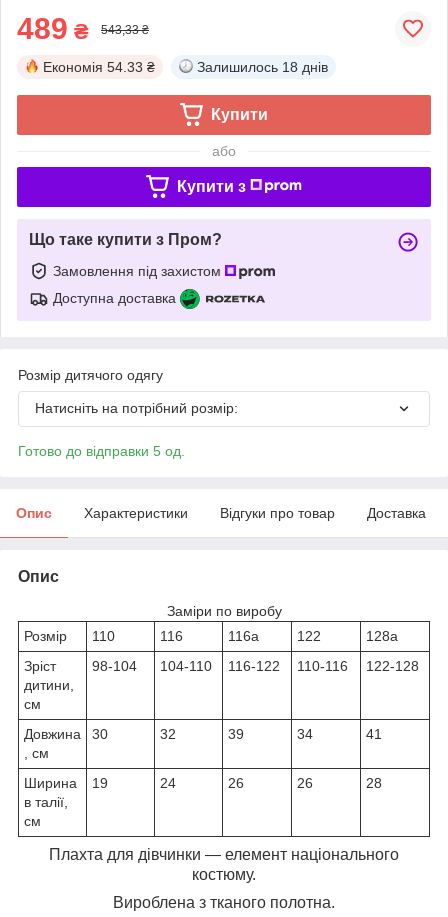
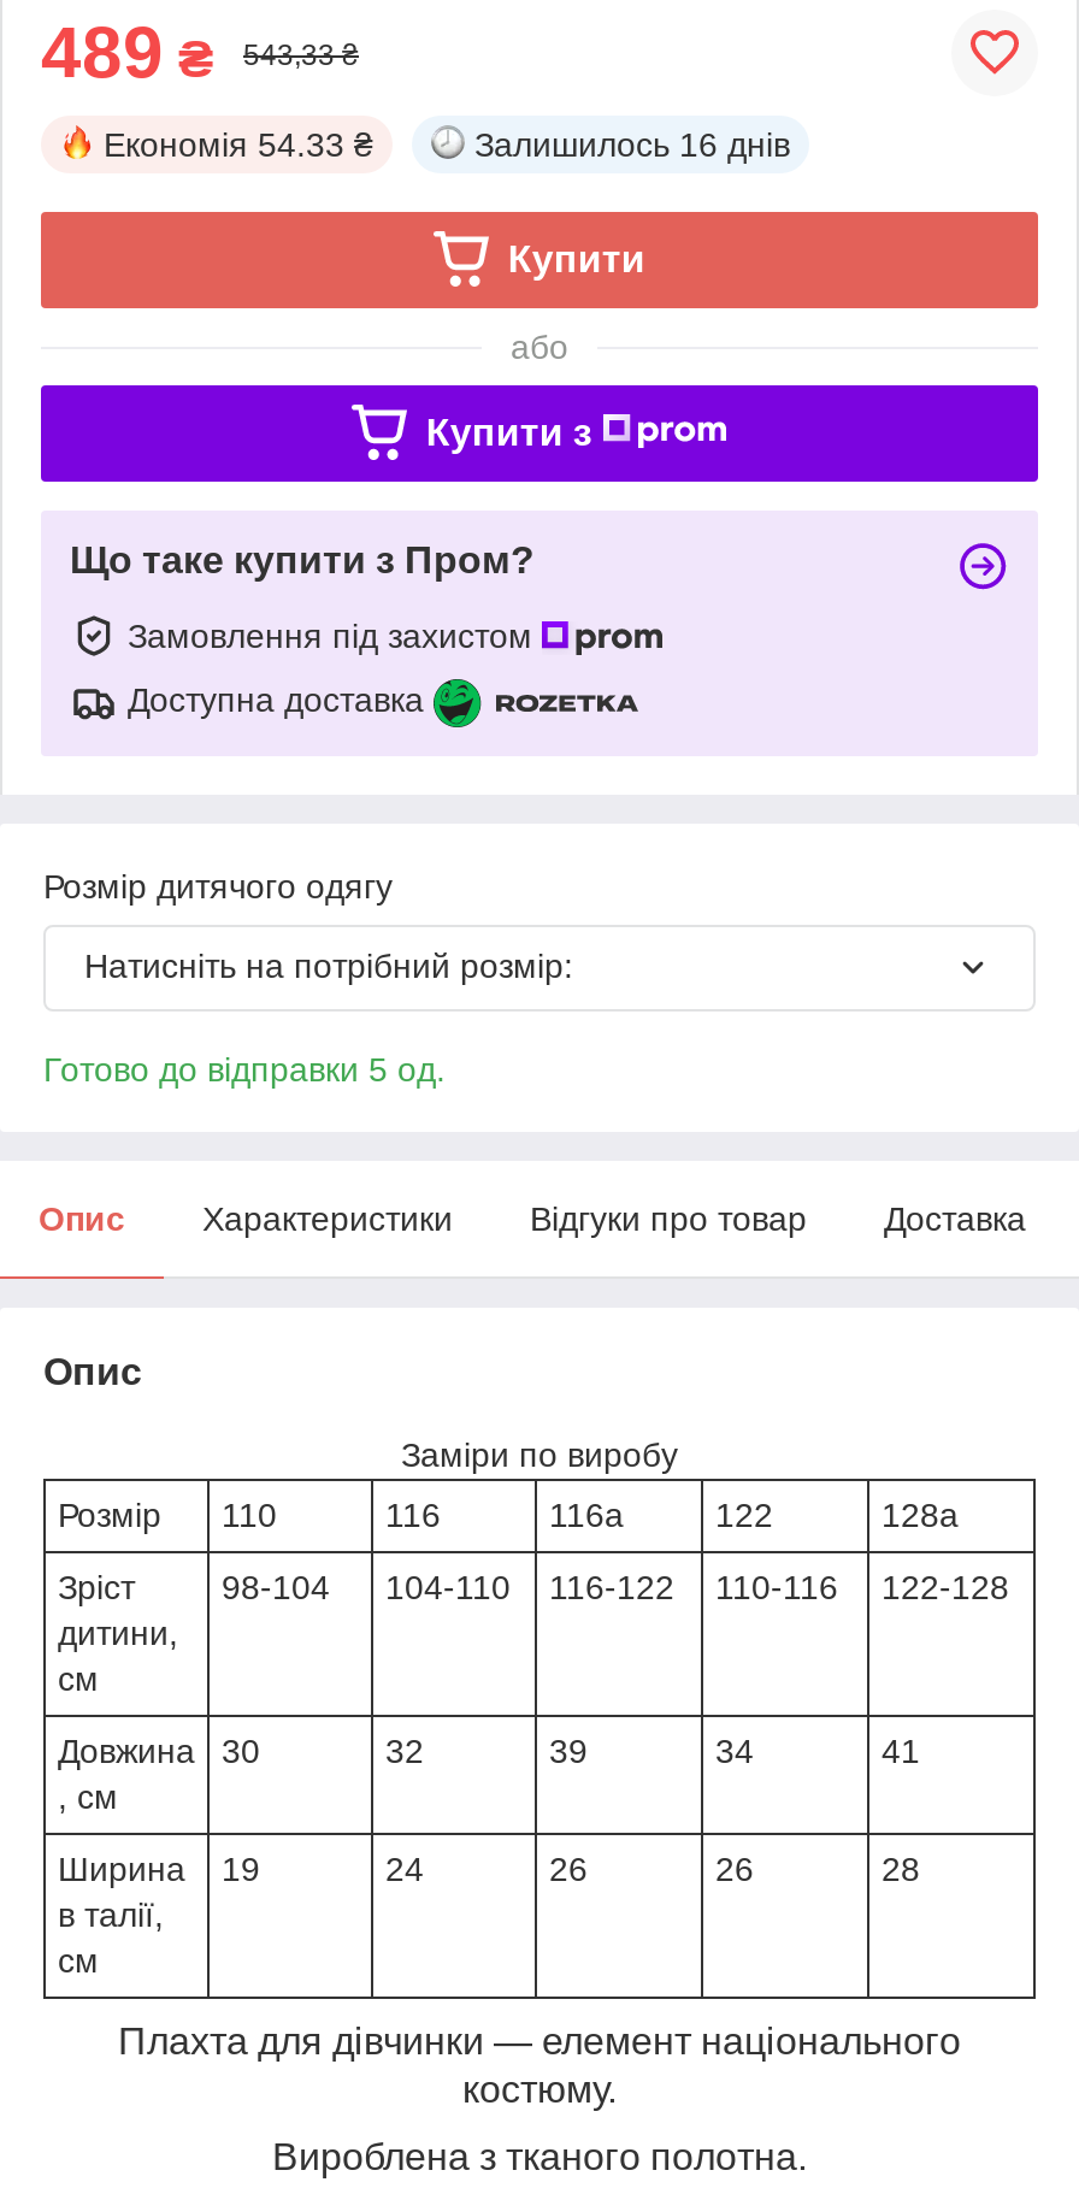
- Залишилось 18 днів
+ Залишилось 16 днів
